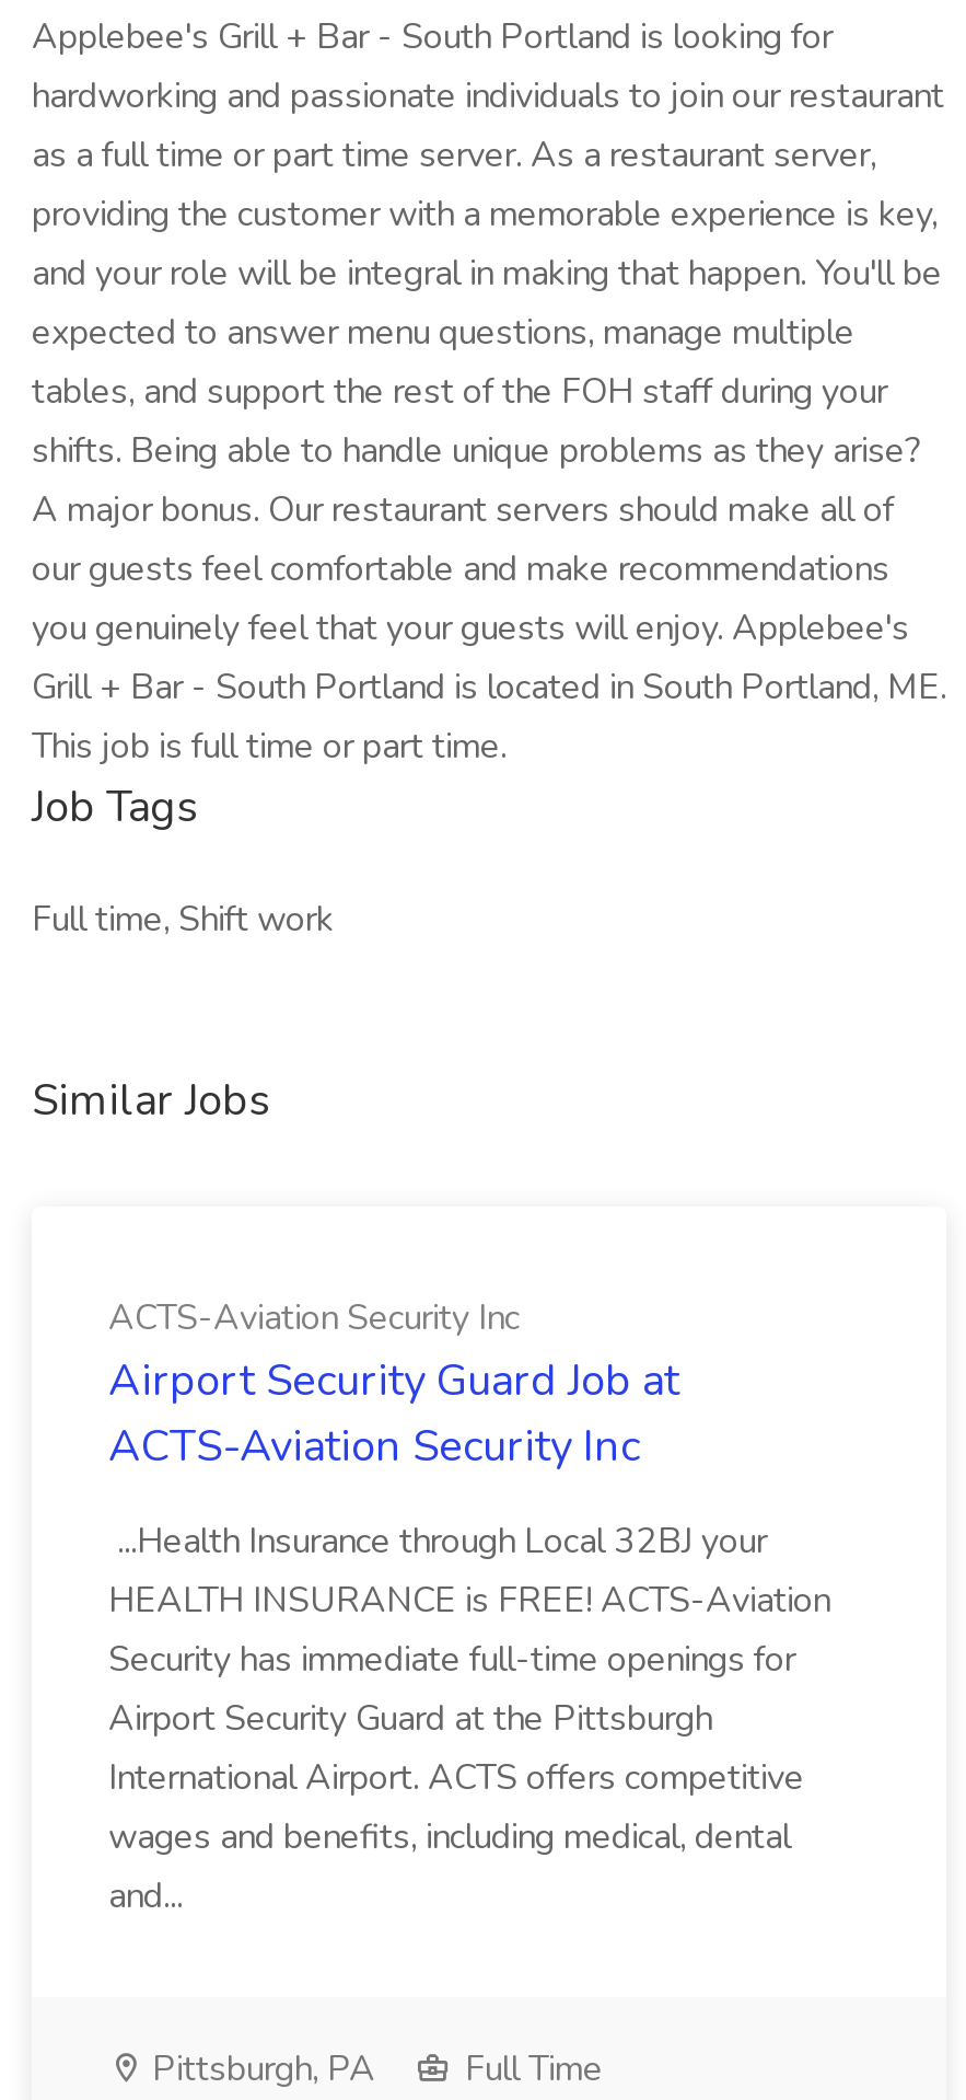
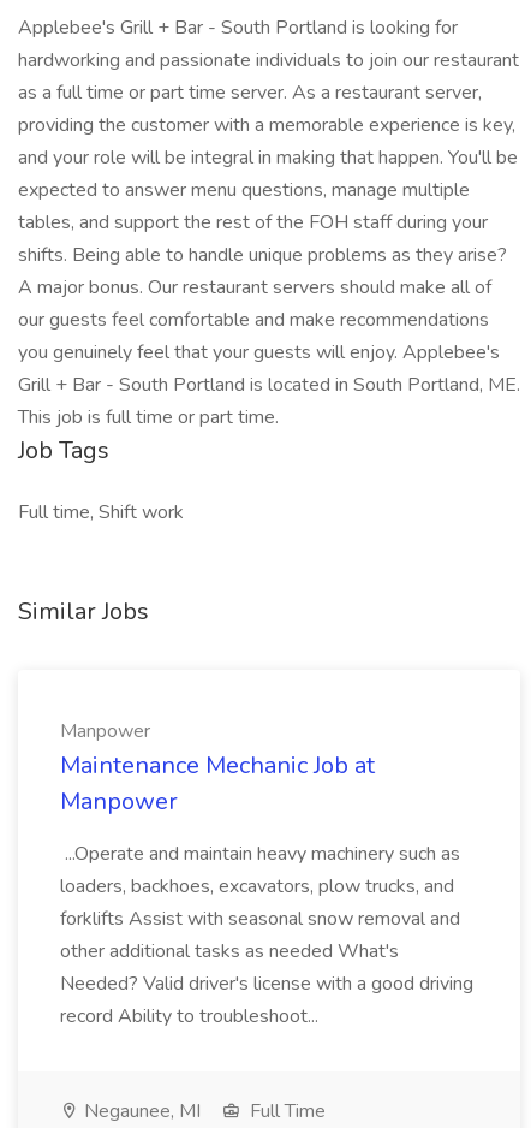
- ACTS-Aviation Security Inc
- Airport Security Guard Job at
- ACTS-Aviation Security Inc
+ Manpower
+ Maintenance Mechanic Job at
+ Manpower

- ...Health Insurance through Local 32BJ your
- HEALTH INSURANCE is FREE! ACTS-Aviation
- Security has immediate full-time openings for
- Airport Security Guard at the Pittsburgh
- International Airport. ACTS offers competitive
- wages and benefits, including medical, dental
- and...
+ ...Operate and maintain heavy machinery such as
+ loaders, backhoes, excavators, plow trucks, and
+ forklifts Assist with seasonal snow removal and
+ other additional tasks as needed What's
+ Needed? Valid driver's license with a good driving
+ record Ability to troubleshoot...

- Pittsburgh, PA
+ Negaunee, MI
